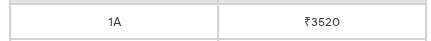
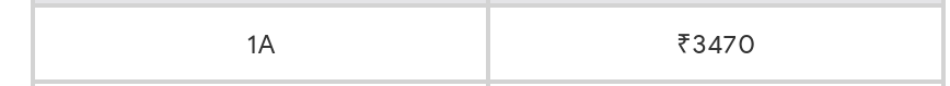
- ₹3520
+ ₹3470
